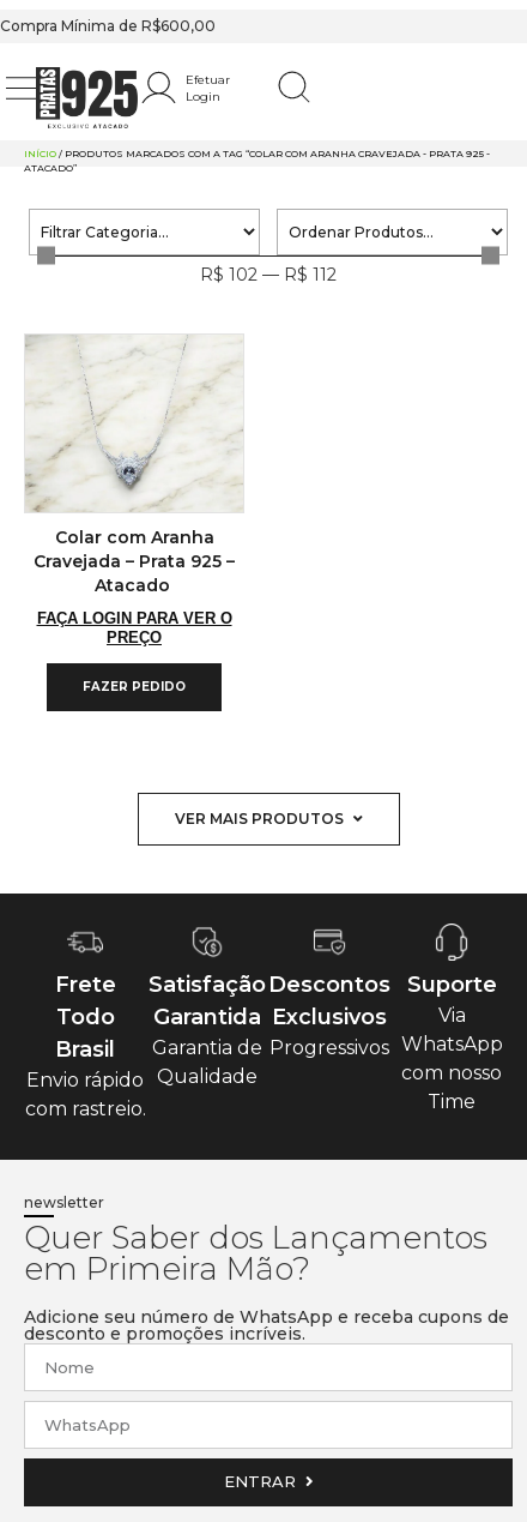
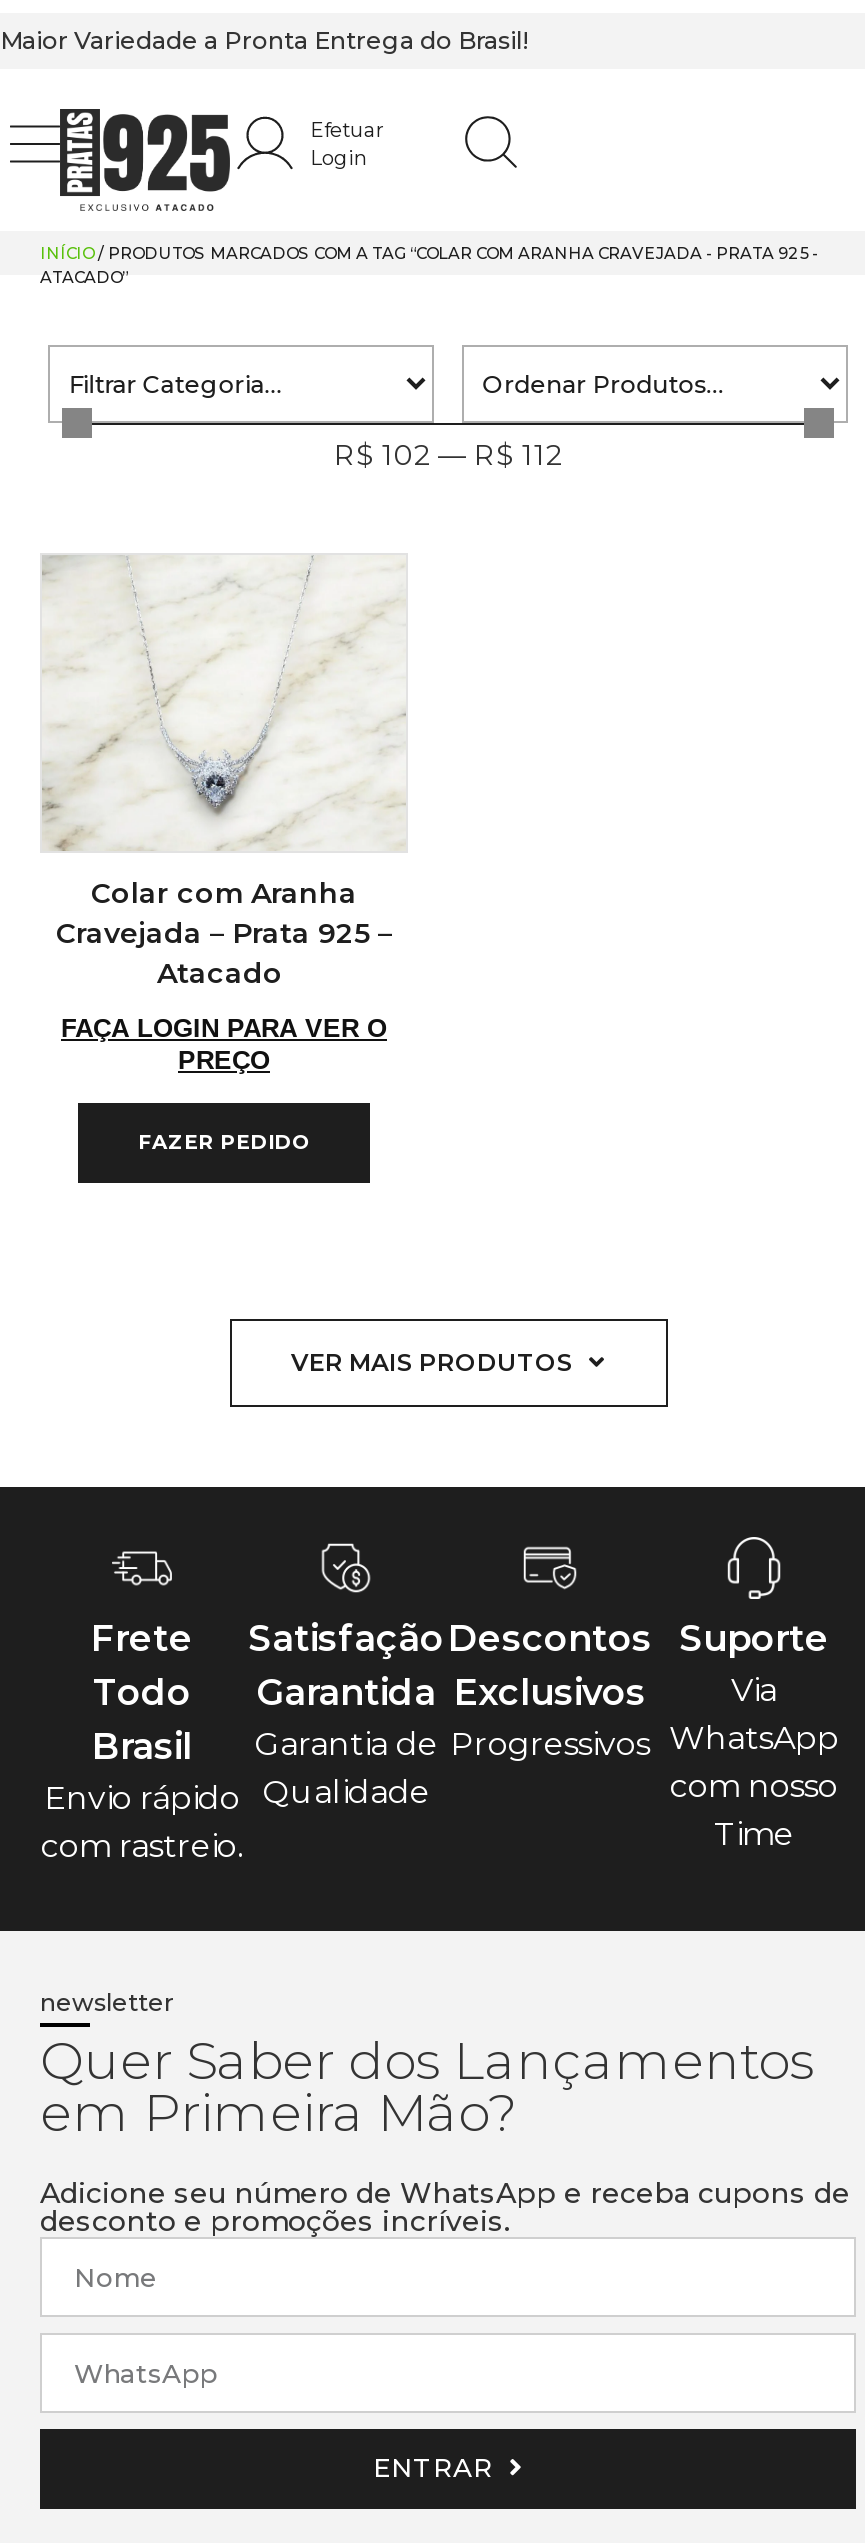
- Compra Mínima de R$600,00
+ Maior Variedade a Pronta Entrega do Brasil!
